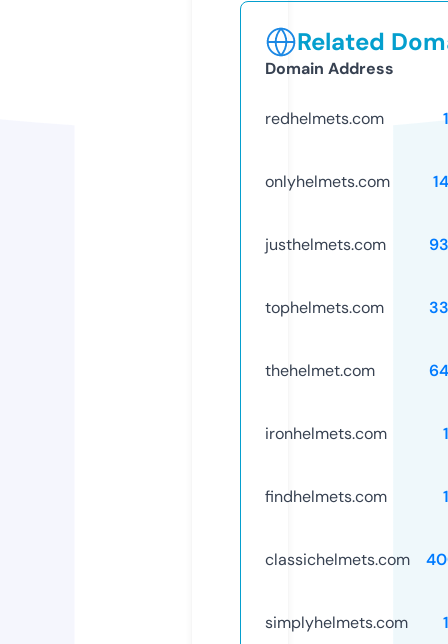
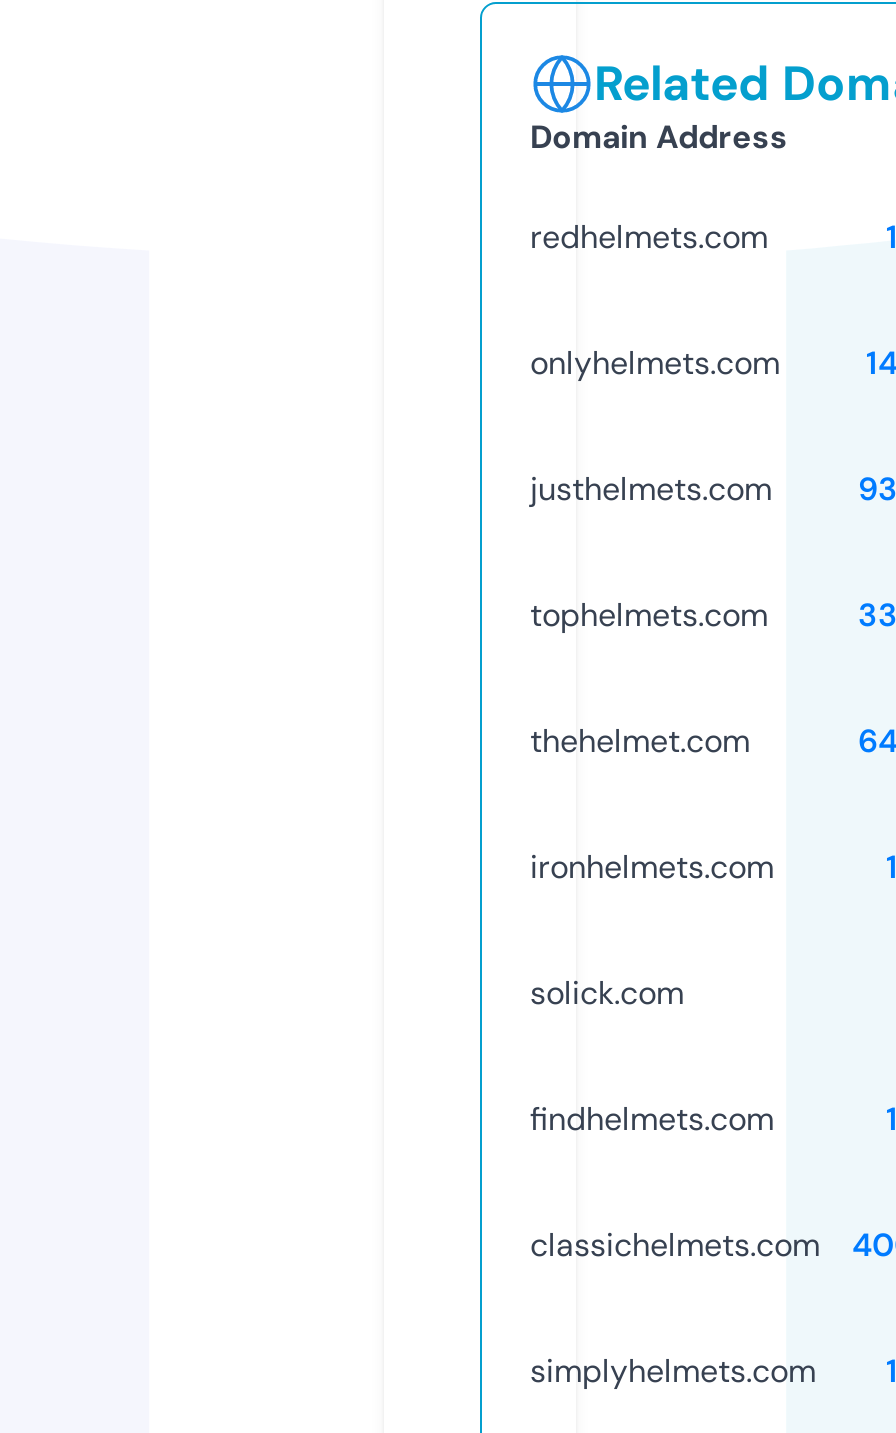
+ solick.com
